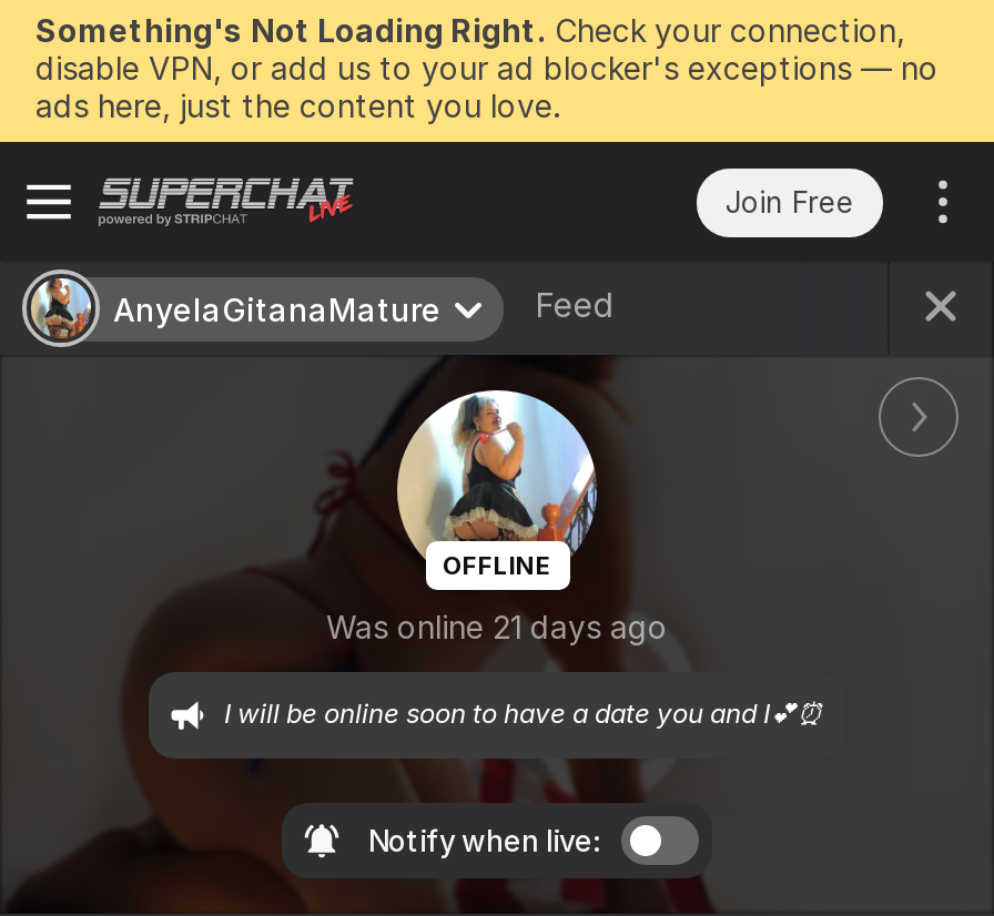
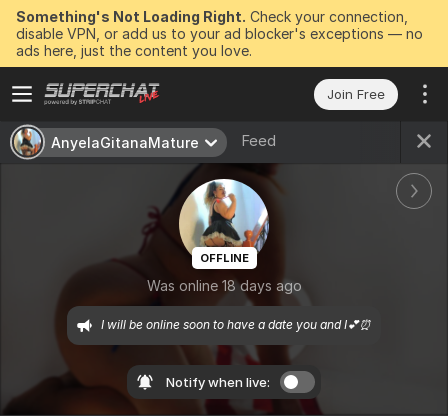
- Was online 21 days ago
+ Was online 18 days ago
